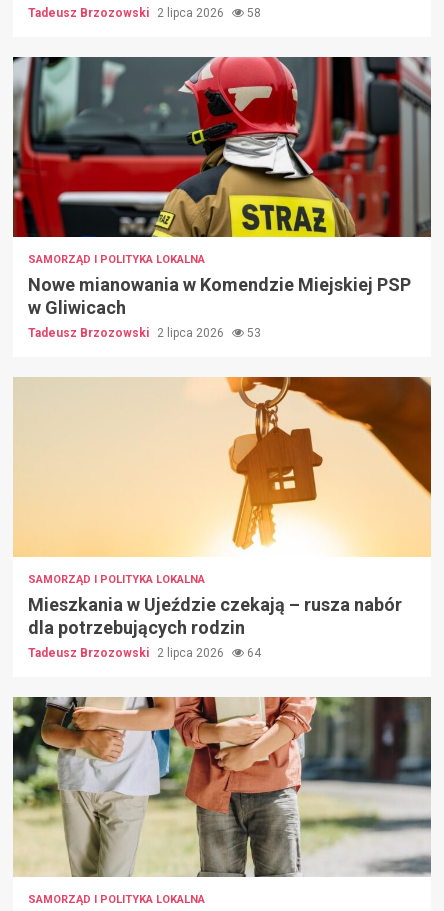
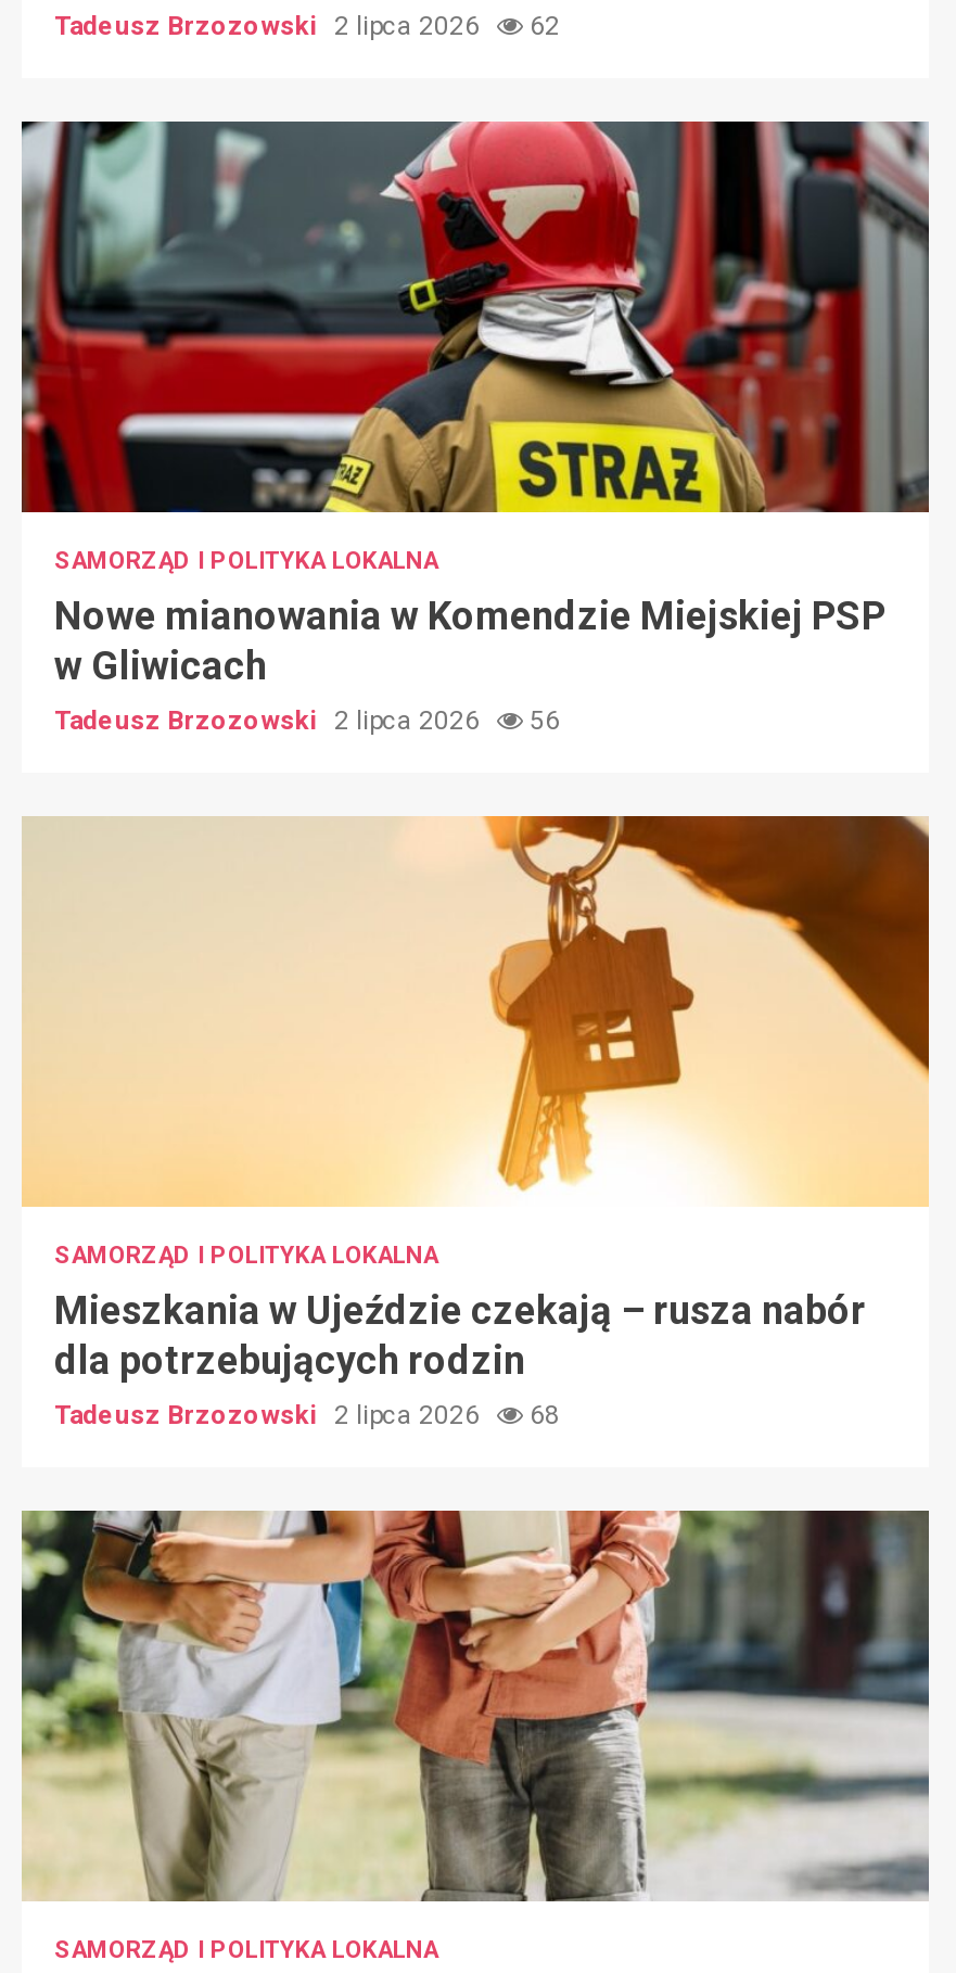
- Tadeusz Brzozowski 2 lipca 2026 58
+ Tadeusz Brzozowski 2 lipca 2026 62

- Tadeusz Brzozowski 2 lipca 2026 53
+ Tadeusz Brzozowski 2 lipca 2026 56

- Tadeusz Brzozowski 2 lipca 2026 64
+ Tadeusz Brzozowski 2 lipca 2026 68
